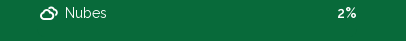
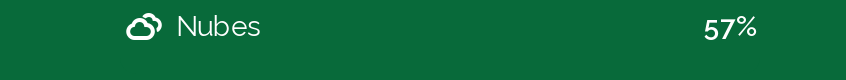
- 2%
+ 57%
